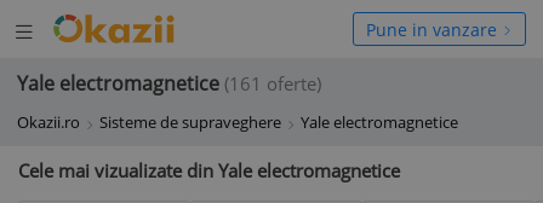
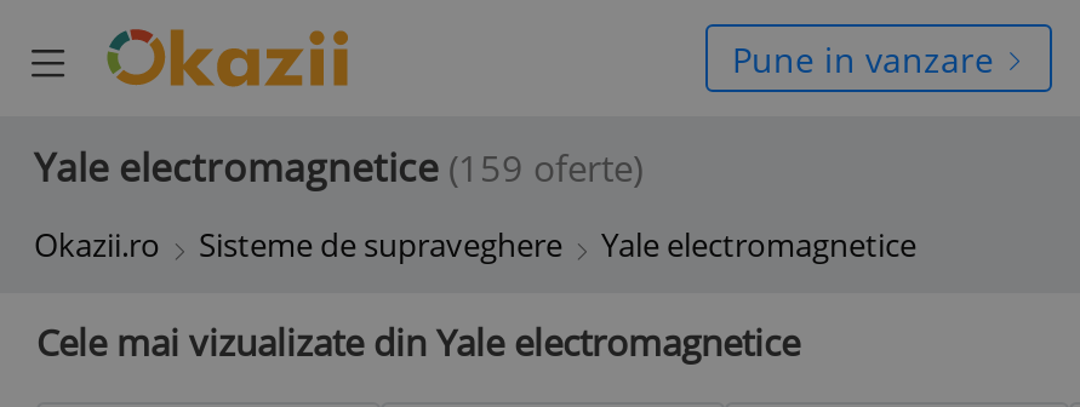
- Yale electromagnetice (161 oferte)
+ Yale electromagnetice (159 oferte)
